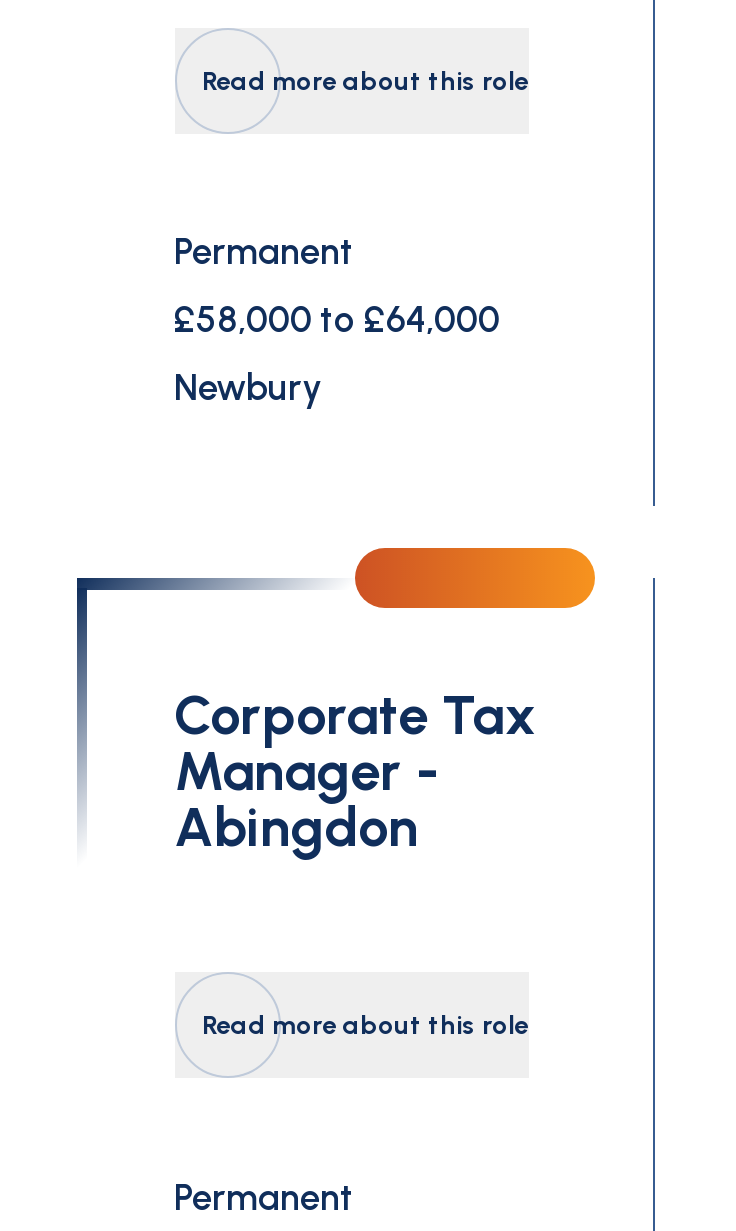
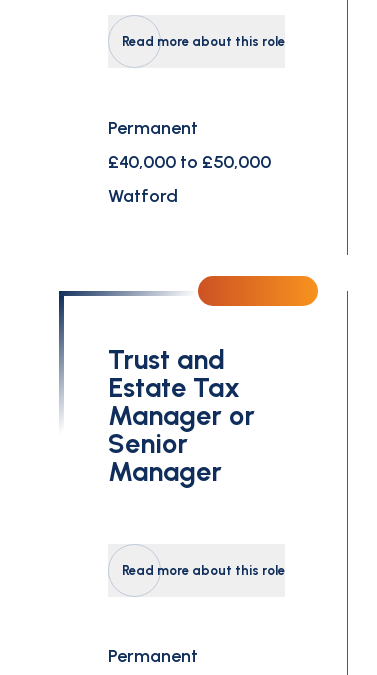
- £58,000 to £64,000
+ £40,000 to £50,000

- Newbury
+ Watford

- Corporate Tax
- Manager -
- Abingdon
+ Trust and
+ Estate Tax
+ Manager or
+ Senior
+ Manager
